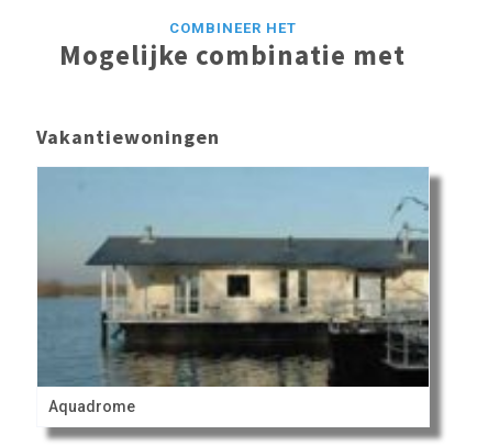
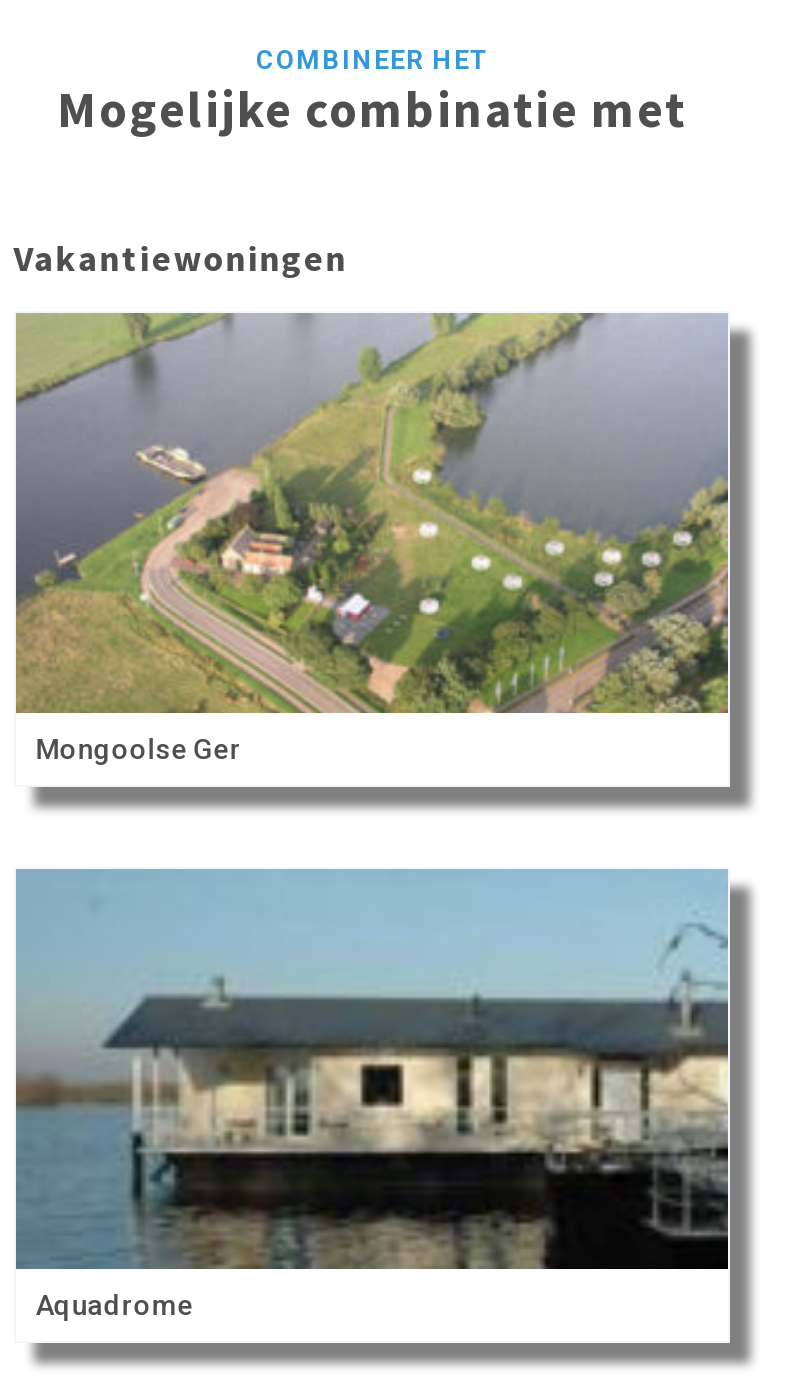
+ [image]
+ Mongoolse Ger
